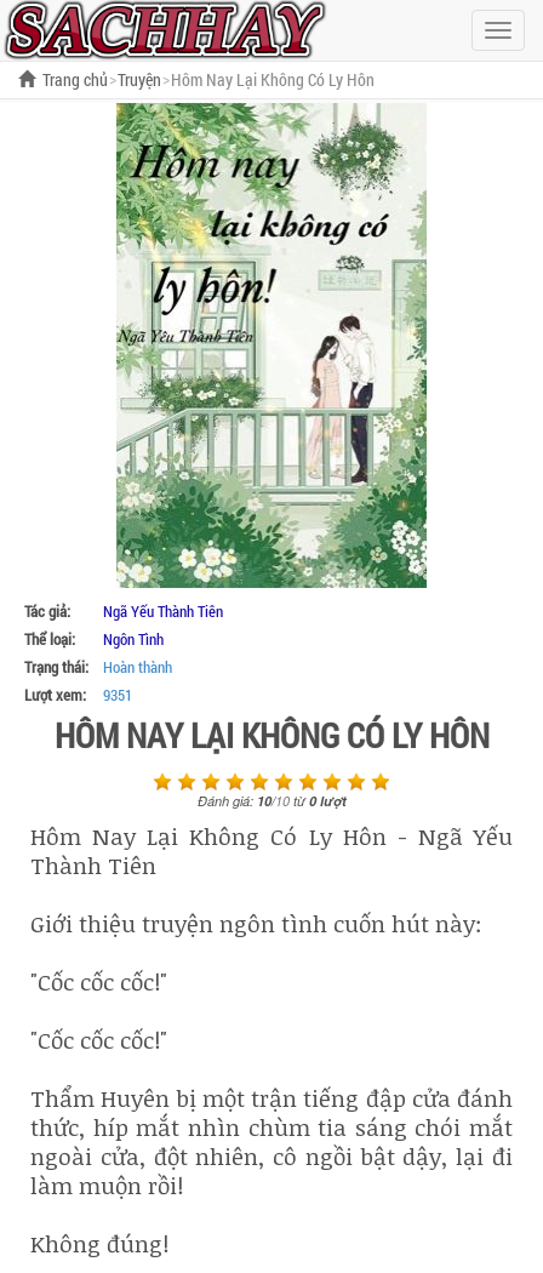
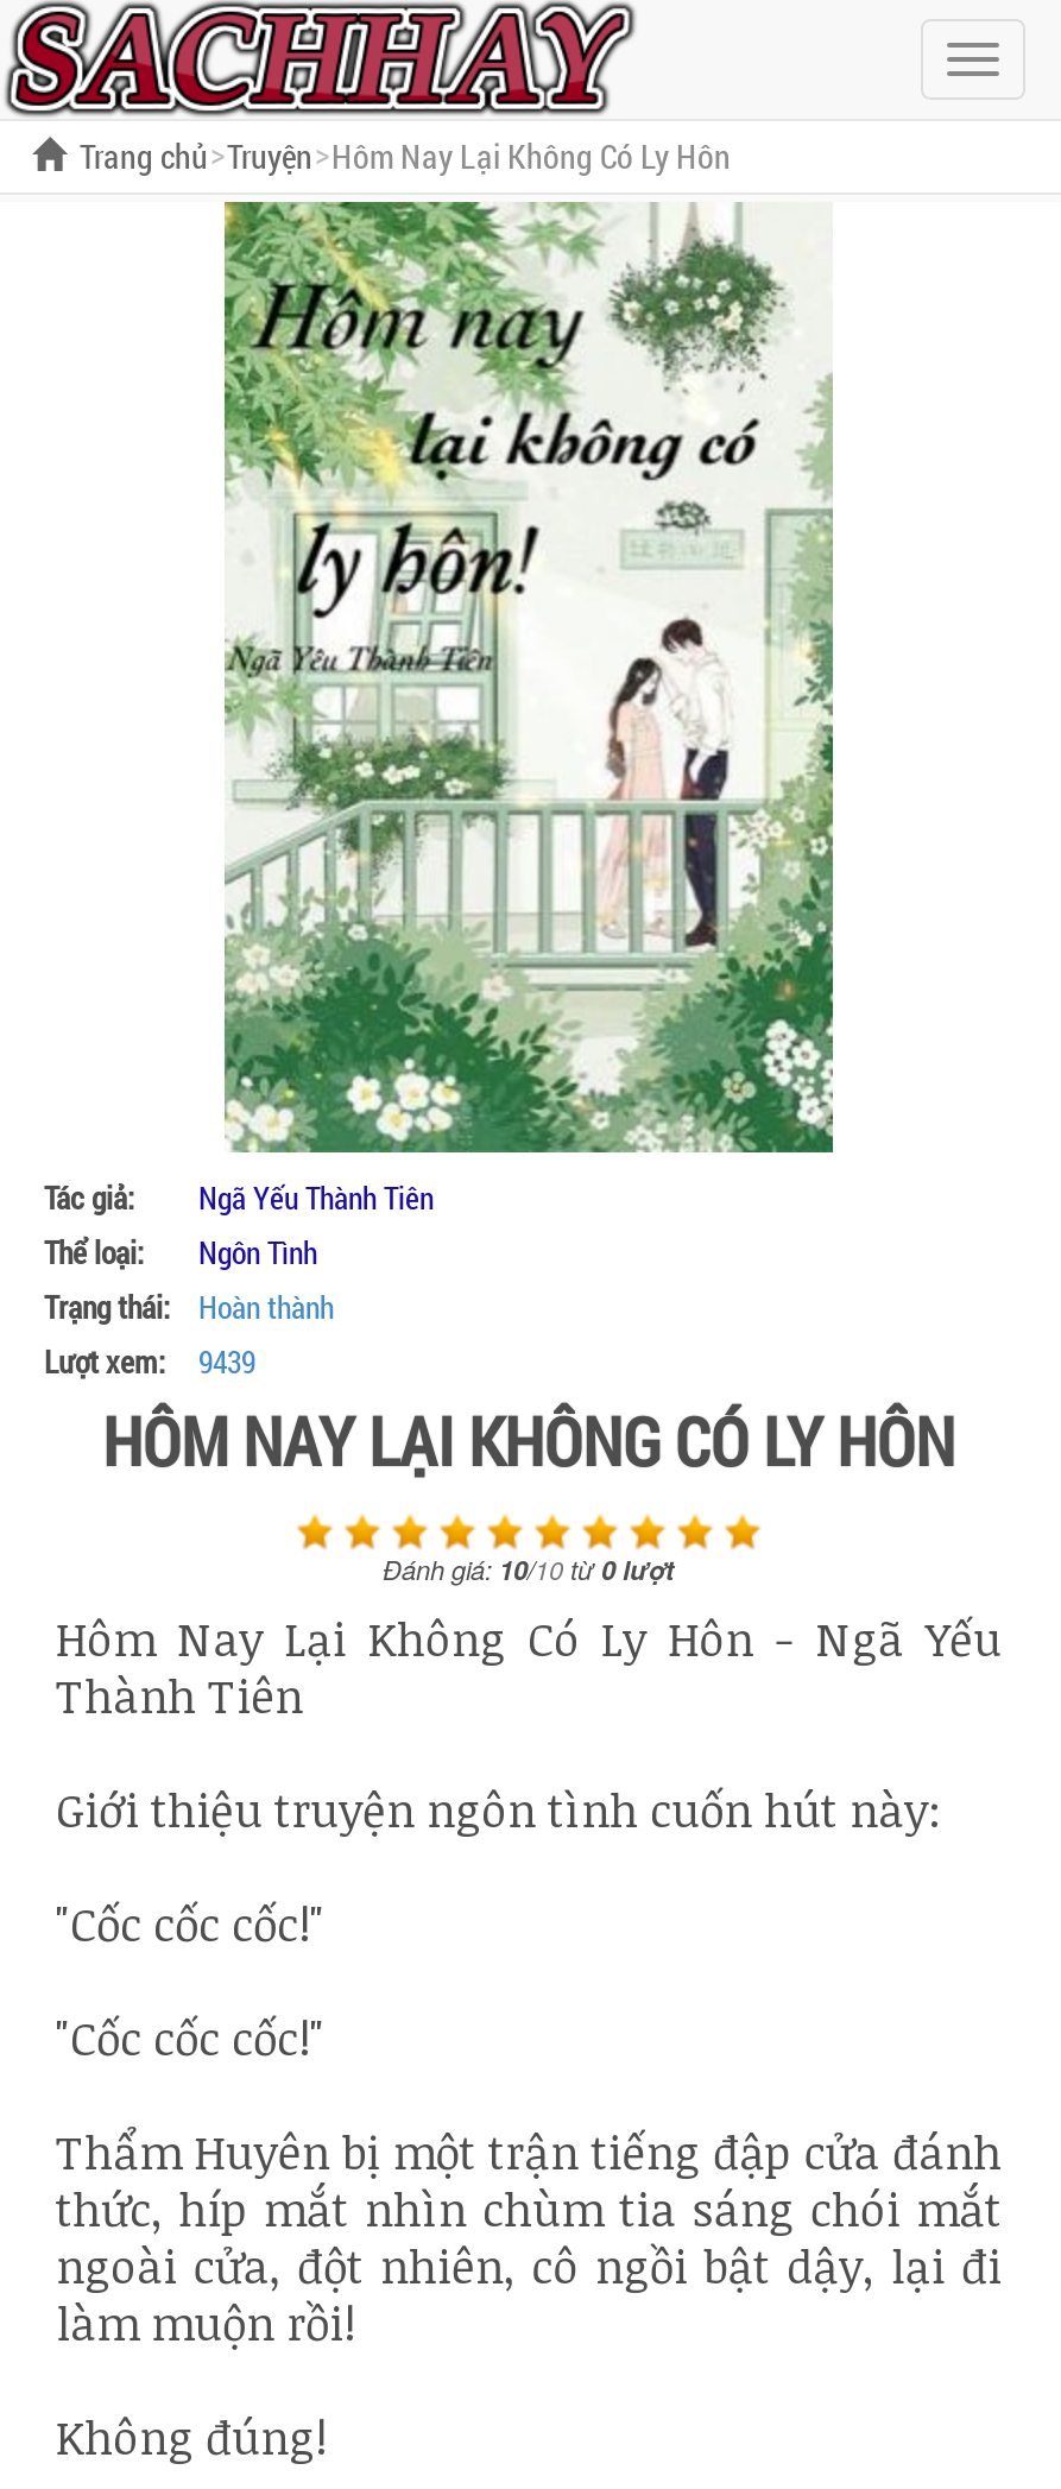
- Lượt xem: 9351
+ Lượt xem: 9439
